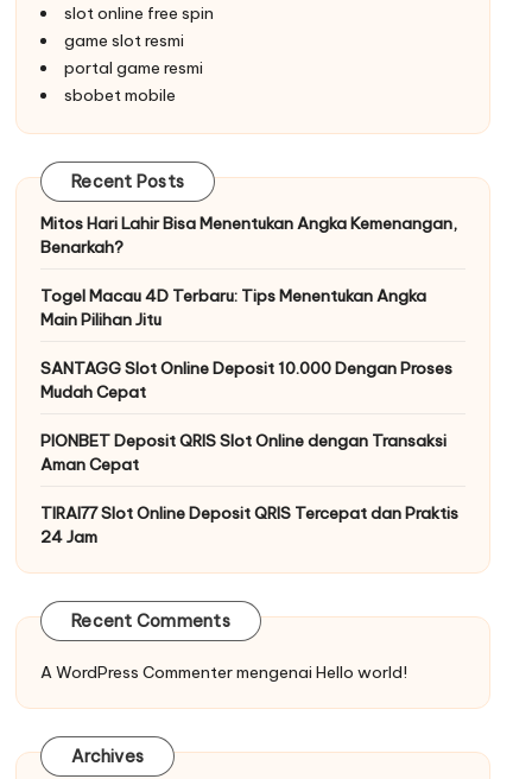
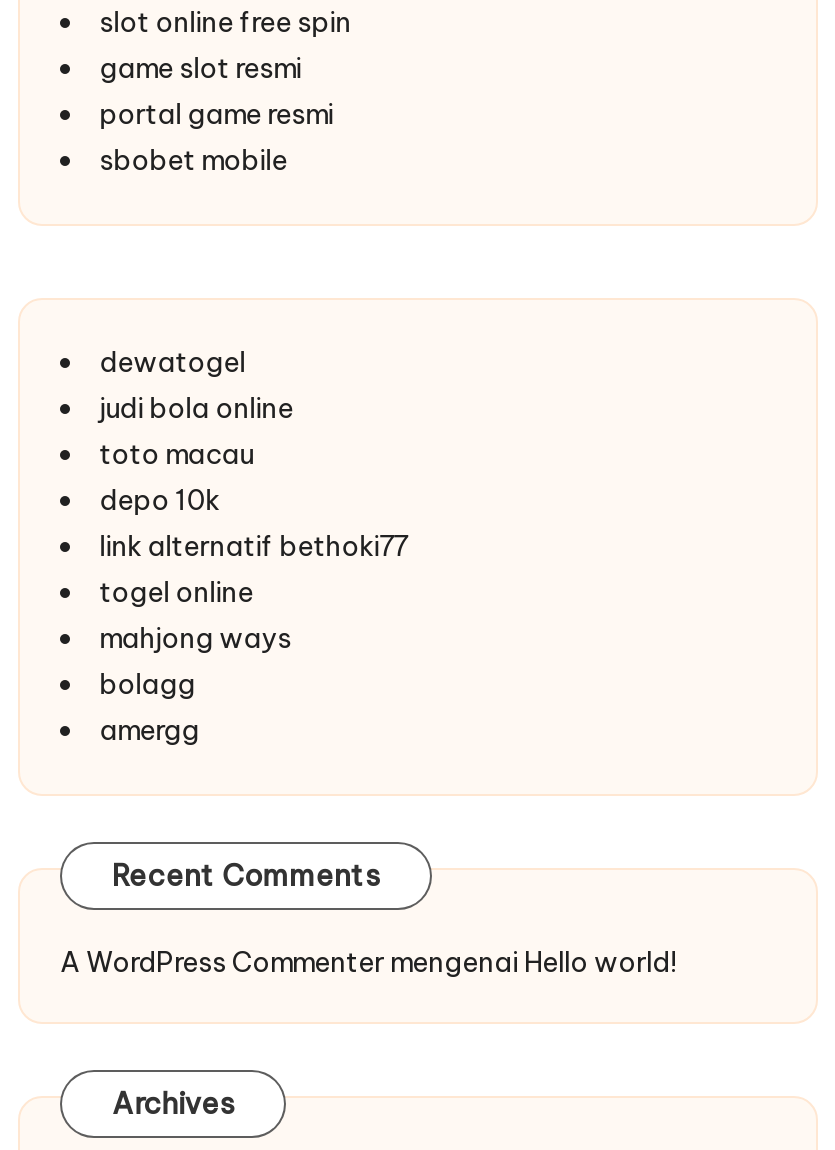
- Recent Posts
- Mitos Hari Lahir Bisa Menentukan Angka Kemenangan,
- Benarkah?
- Togel Macau 4D Terbaru: Tips Menentukan Angka
- Main Pilihan Jitu
- SANTAGG Slot Online Deposit 10.000 Dengan Proses
- Mudah Cepat
- PIONBET Deposit QRIS Slot Online dengan Transaksi
- Aman Cepat
- TIRAI77 Slot Online Deposit QRIS Tercepat dan Praktis
- 24 Jam
+ dewatogel
+ judi bola online
+ toto macau
+ depo 10k
+ link alternatif bethoki77
+ togel online
+ mahjong ways
+ bolagg
+ amergg
